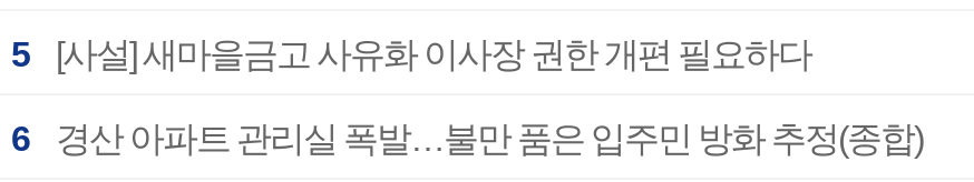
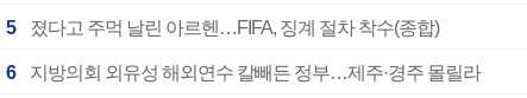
- [사설] 새마을금고 사유화 이사장 권한 개편 필요하다
+ 졌다고 주먹 날린 아르헨…FIFA, 징계 절차 착수(종합)

- 경산 아파트 관리실 폭발…불만 품은 입주민 방화 추정(종합)
+ 지방의회 외유성 해외연수 칼빼든 정부…제주·경주 몰릴라
